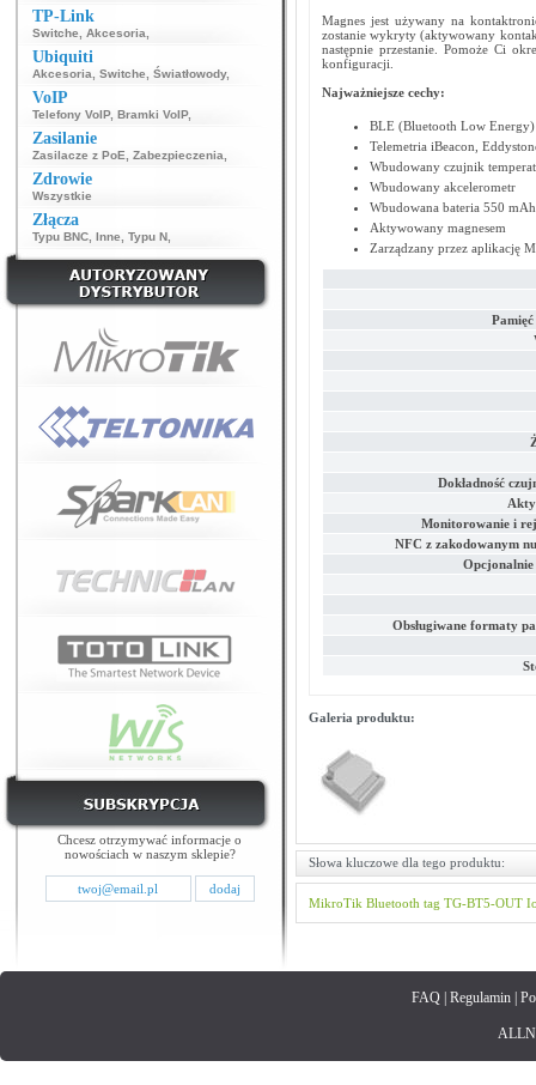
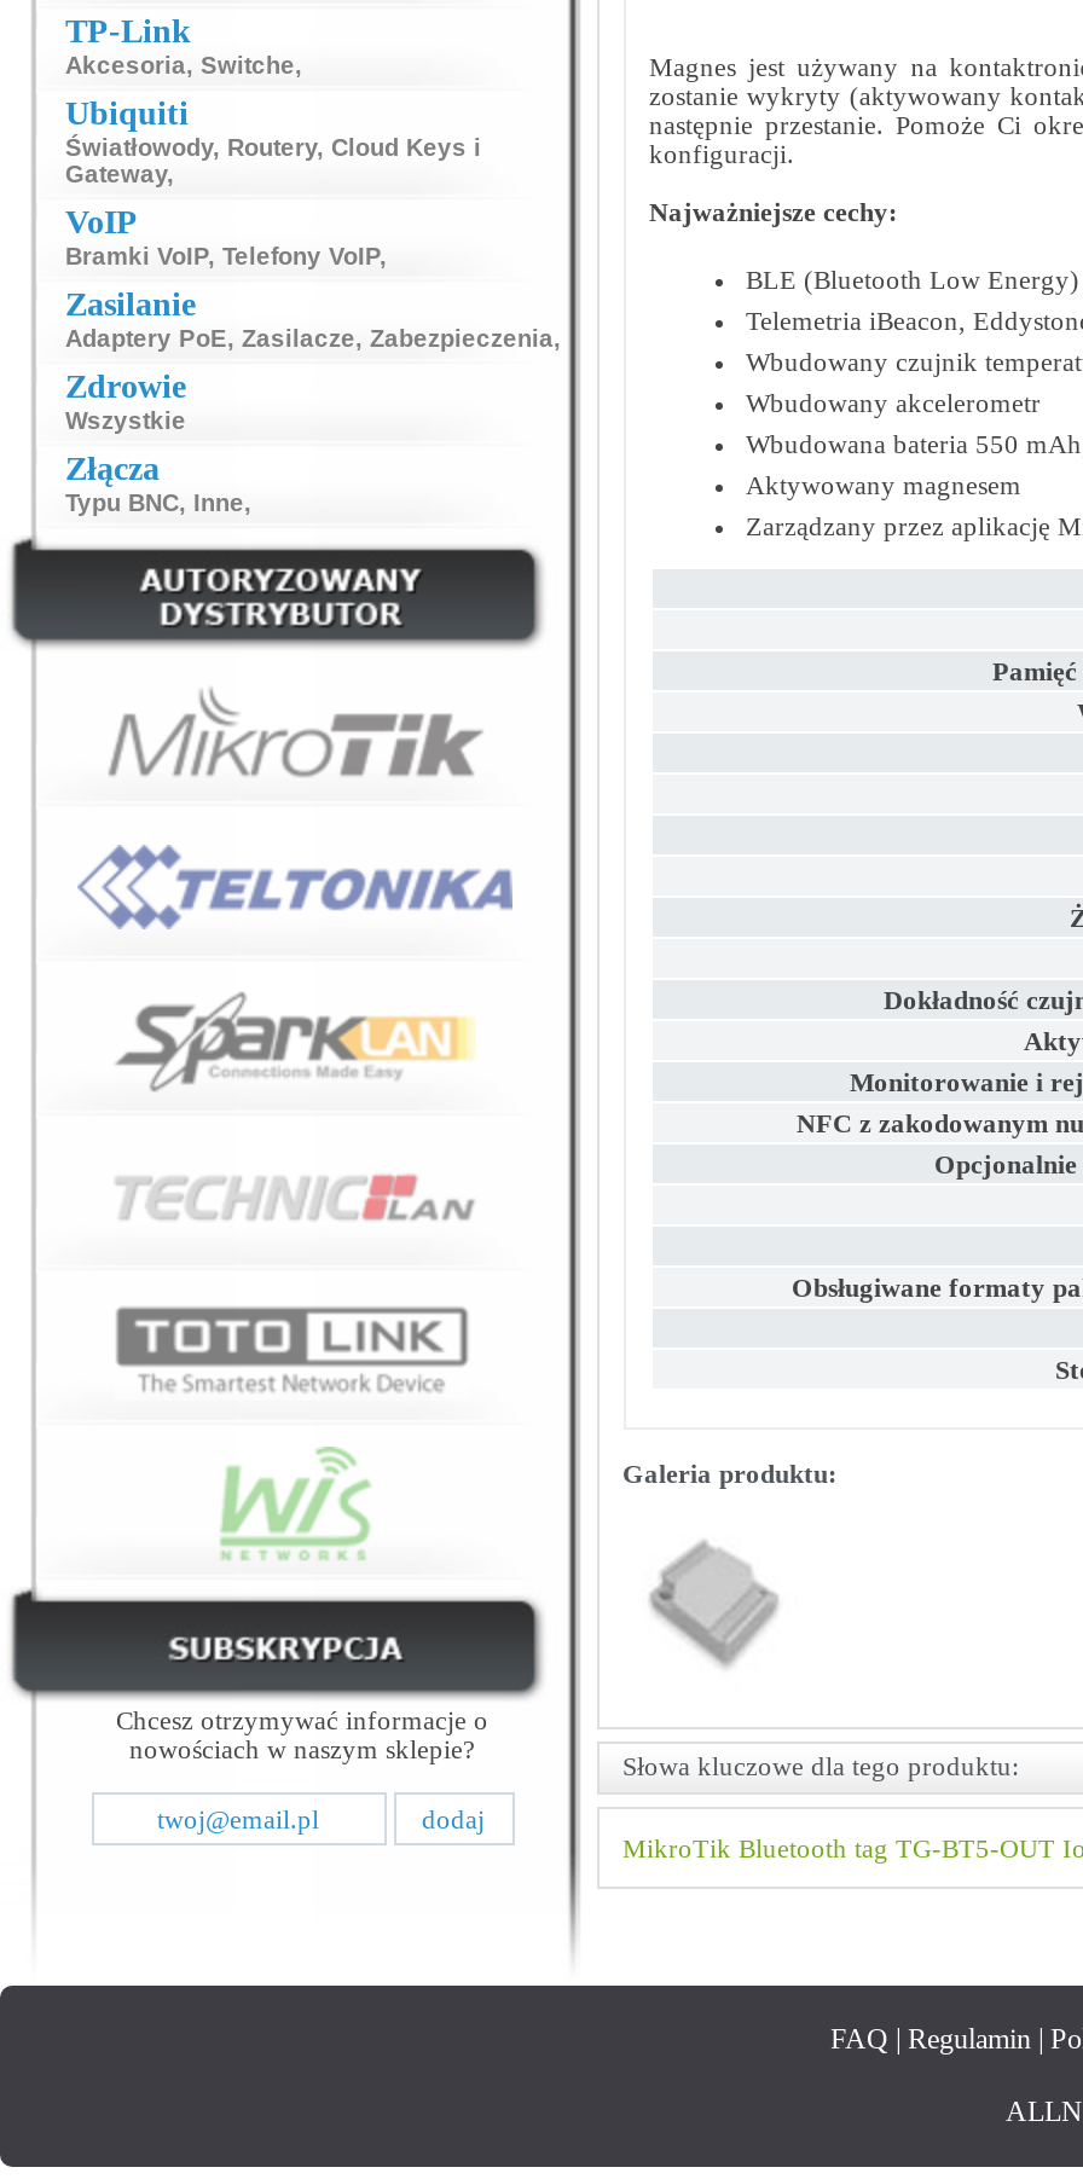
- Switche, Akcesoria,
+ Akcesoria, Switche,

- Akcesoria, Switche, Światłowody,
+ Światłowody, Routery, Cloud Keys i
+ Gateway,

- Telefony VoIP, Bramki VoIP,
+ Bramki VoIP, Telefony VoIP,

- Zasilacze z PoE, Zabezpieczenia,
+ Adaptery PoE, Zasilacze, Zabezpieczenia,

- Typu BNC, Inne, Typu N,
+ Typu BNC, Inne,
